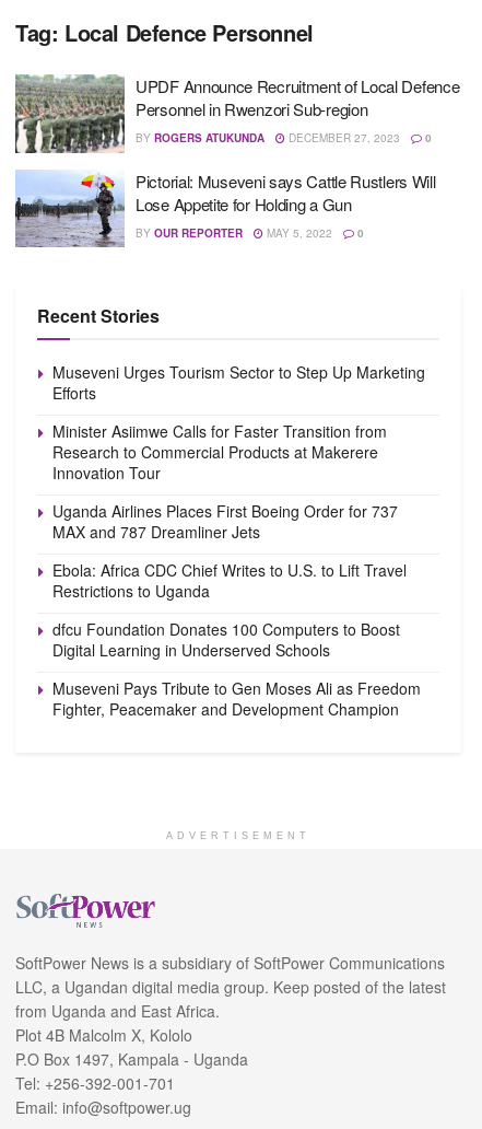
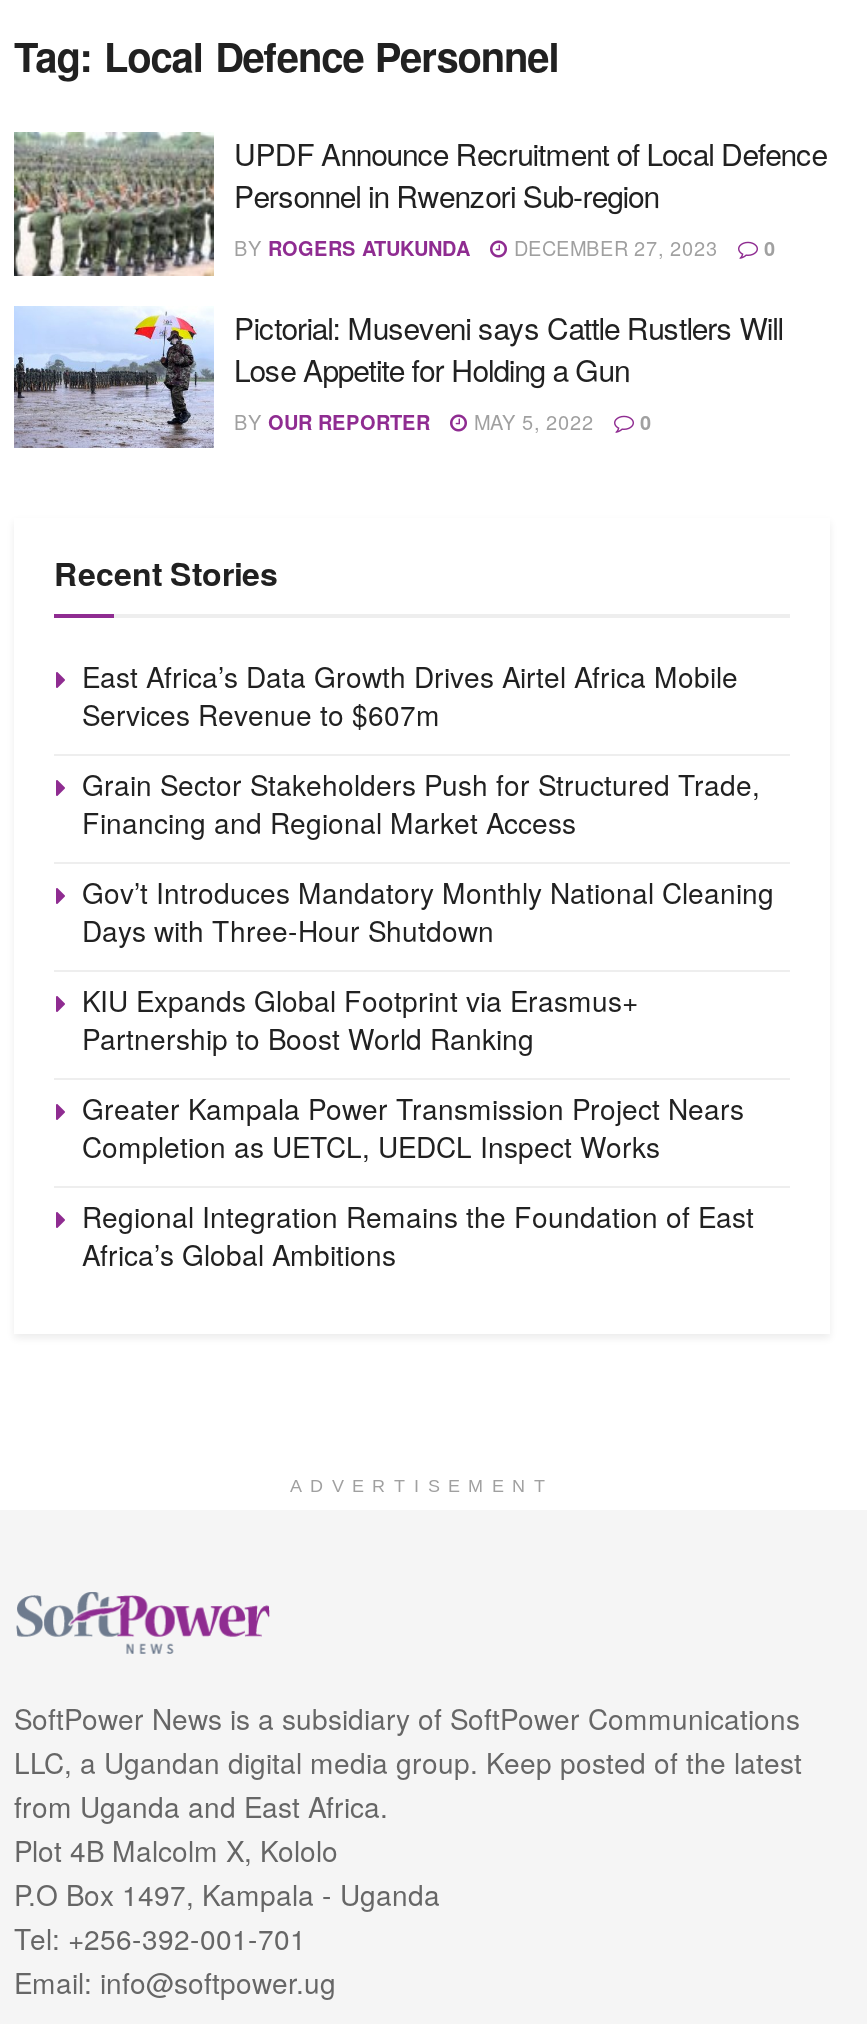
- Museveni Urges Tourism Sector to Step Up Marketing
- Efforts
+ East Africa’s Data Growth Drives Airtel Africa Mobile
+ Services Revenue to $607m

- Minister Asiimwe Calls for Faster Transition from
- Research to Commercial Products at Makerere
- Innovation Tour
+ Grain Sector Stakeholders Push for Structured Trade,
+ Financing and Regional Market Access

- Uganda Airlines Places First Boeing Order for 737
- MAX and 787 Dreamliner Jets
+ Gov’t Introduces Mandatory Monthly National Cleaning
+ Days with Three-Hour Shutdown

- Ebola: Africa CDC Chief Writes to U.S. to Lift Travel
- Restrictions to Uganda
+ KIU Expands Global Footprint via Erasmus+
+ Partnership to Boost World Ranking

- dfcu Foundation Donates 100 Computers to Boost
- Digital Learning in Underserved Schools
+ Greater Kampala Power Transmission Project Nears
+ Completion as UETCL, UEDCL Inspect Works

- Museveni Pays Tribute to Gen Moses Ali as Freedom
- Fighter, Peacemaker and Development Champion
+ Regional Integration Remains the Foundation of East
+ Africa’s Global Ambitions
